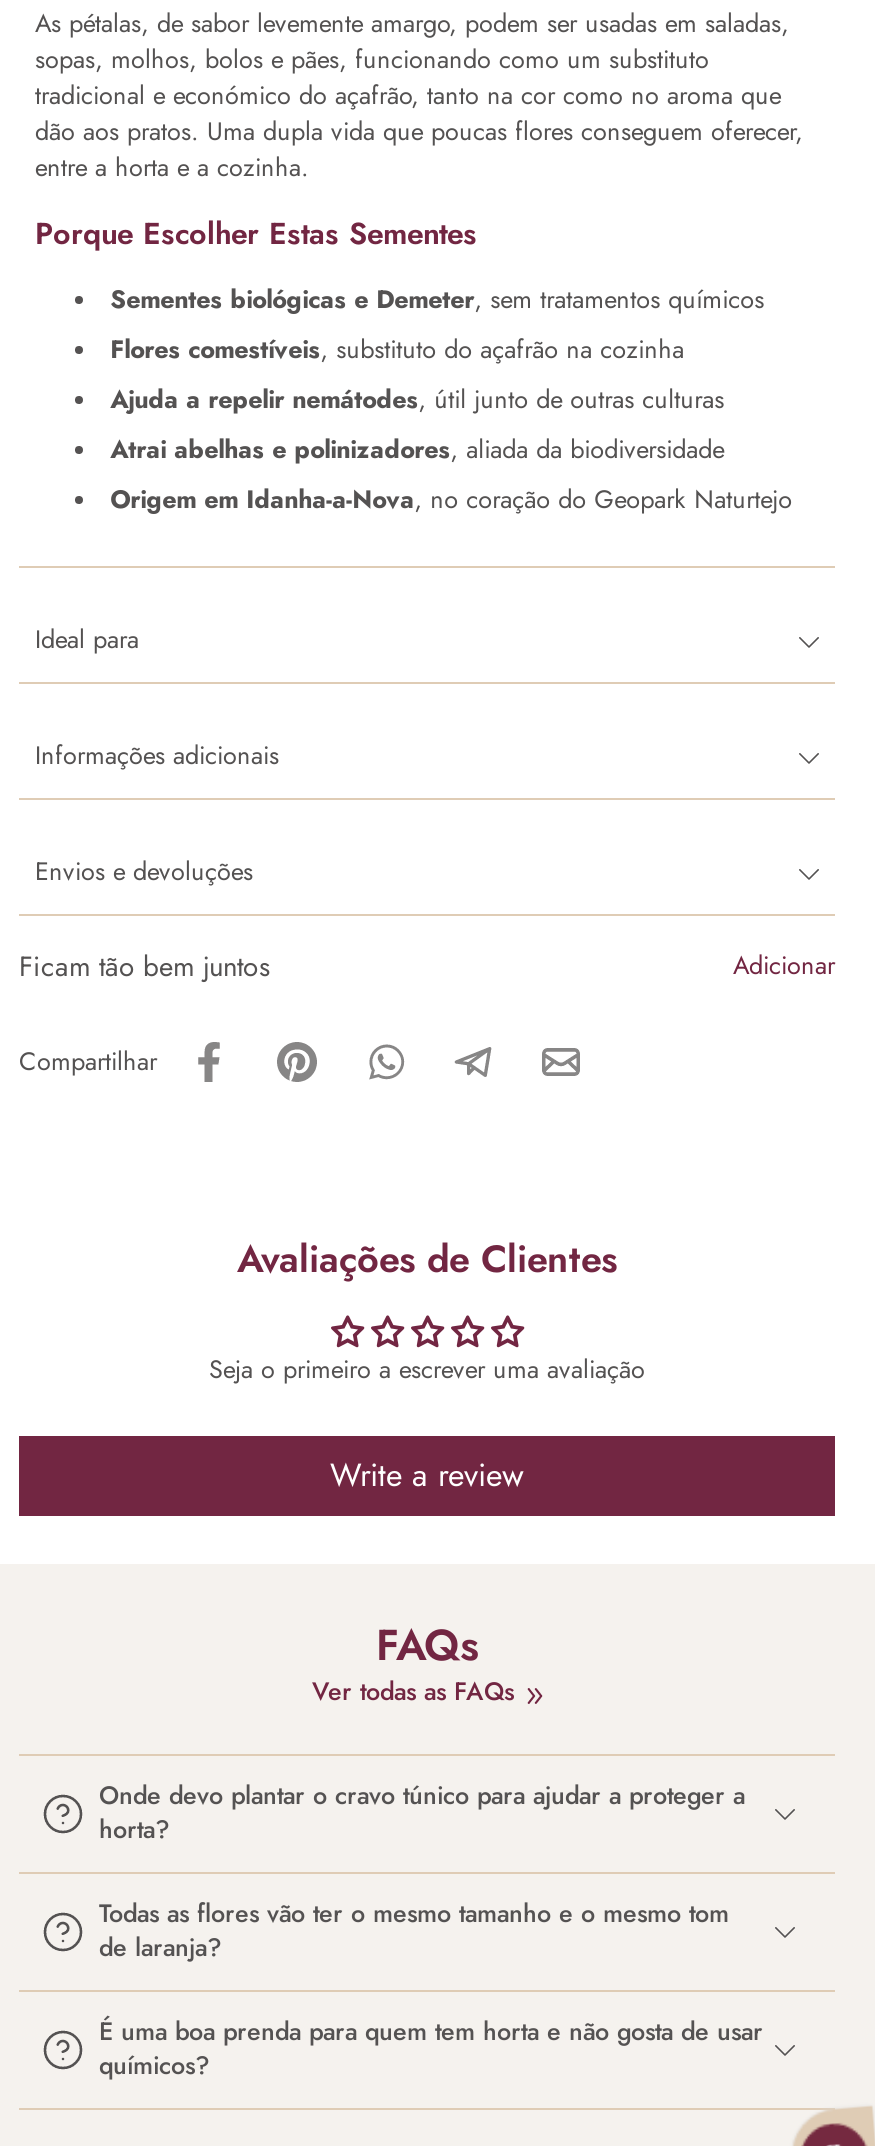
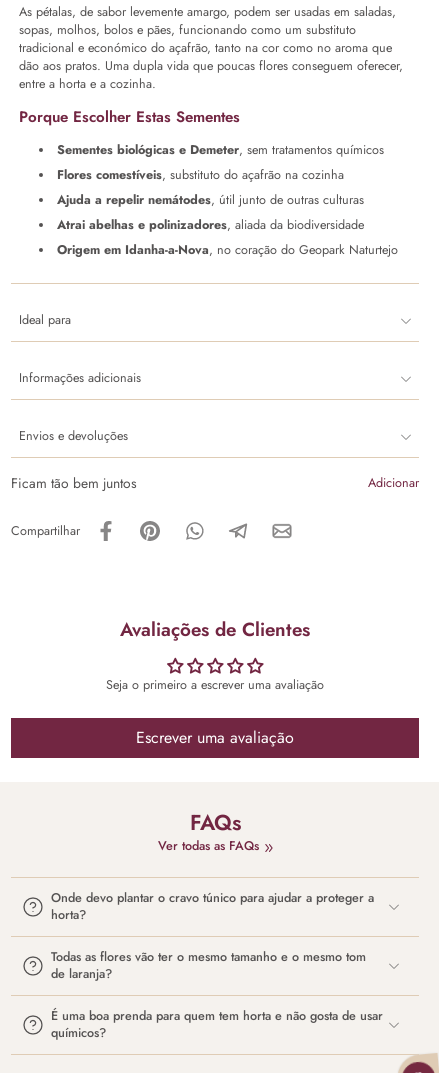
- Write a review
+ Escrever uma avaliação
